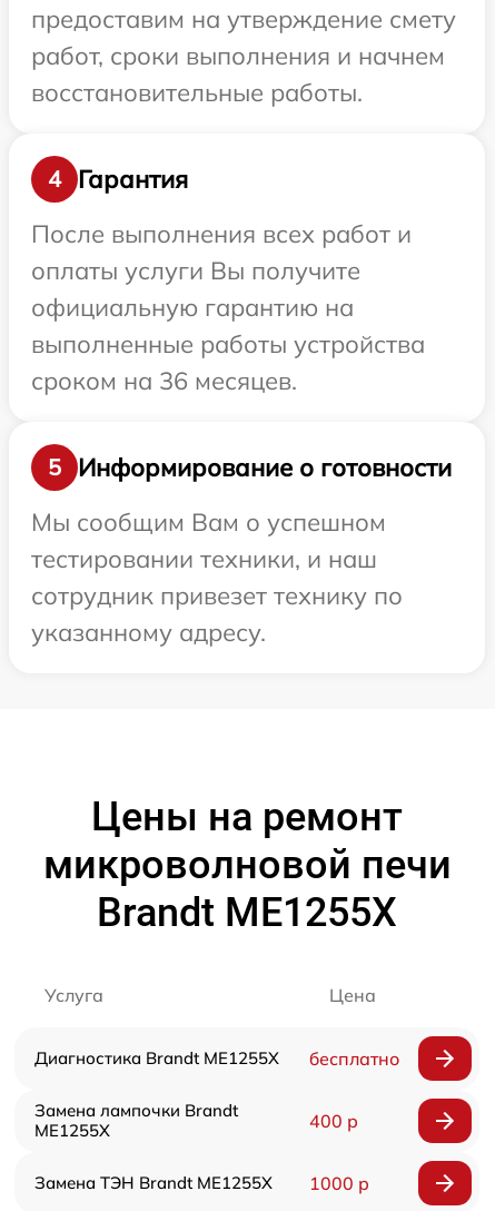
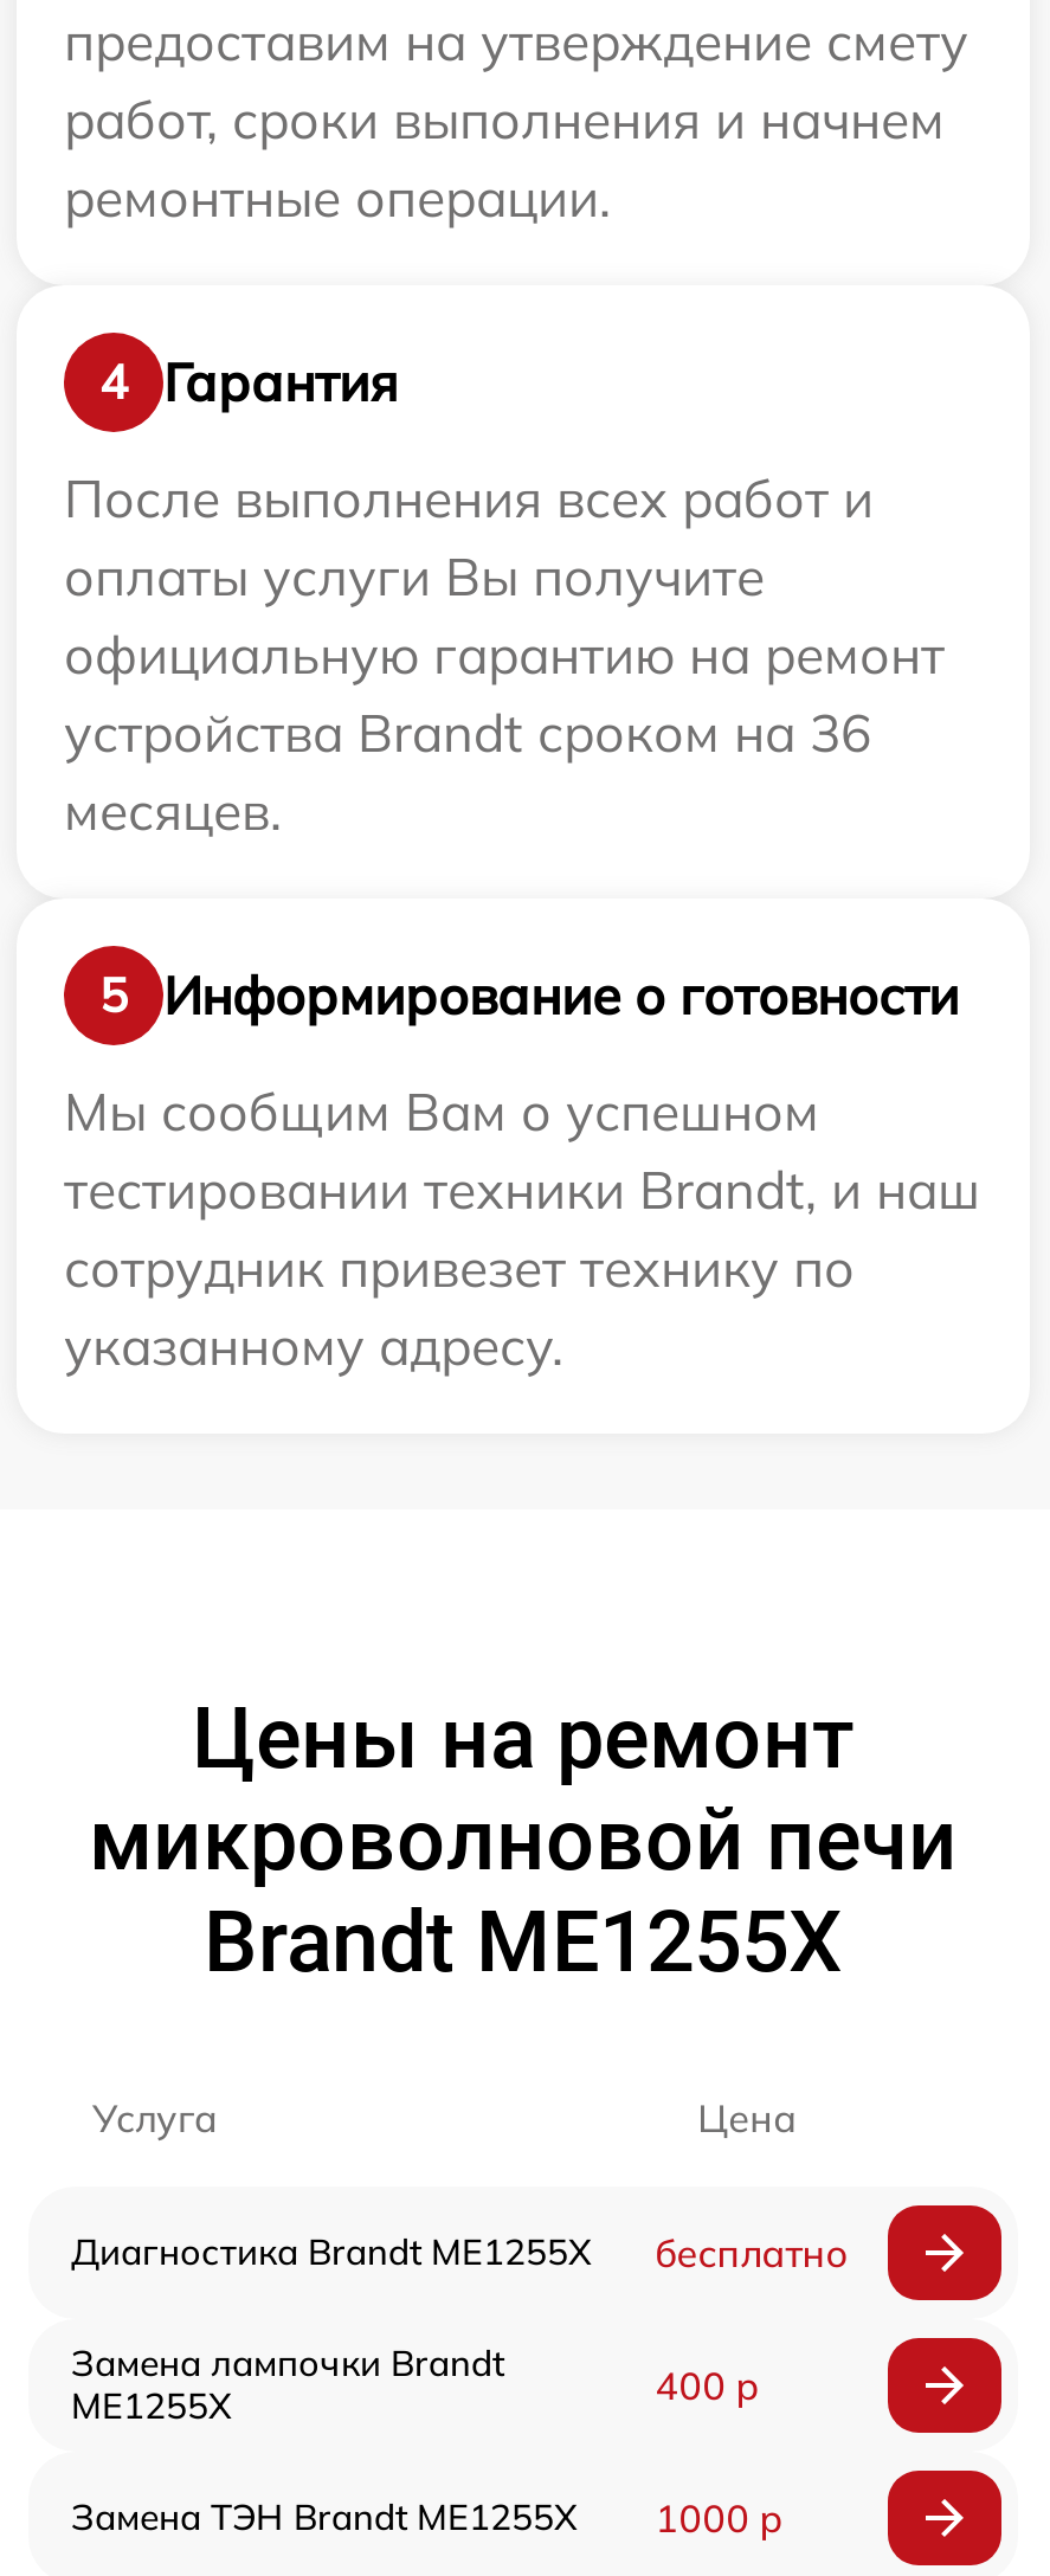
- восстановительные работы.
+ ремонтные операции.

- официальную гарантию на
- выполненные работы устройства
- сроком на 36 месяцев.
+ официальную гарантию на ремонт
+ устройства Brandt сроком на 36
+ месяцев.

- тестировании техники, и наш
+ тестировании техники Brandt, и наш
